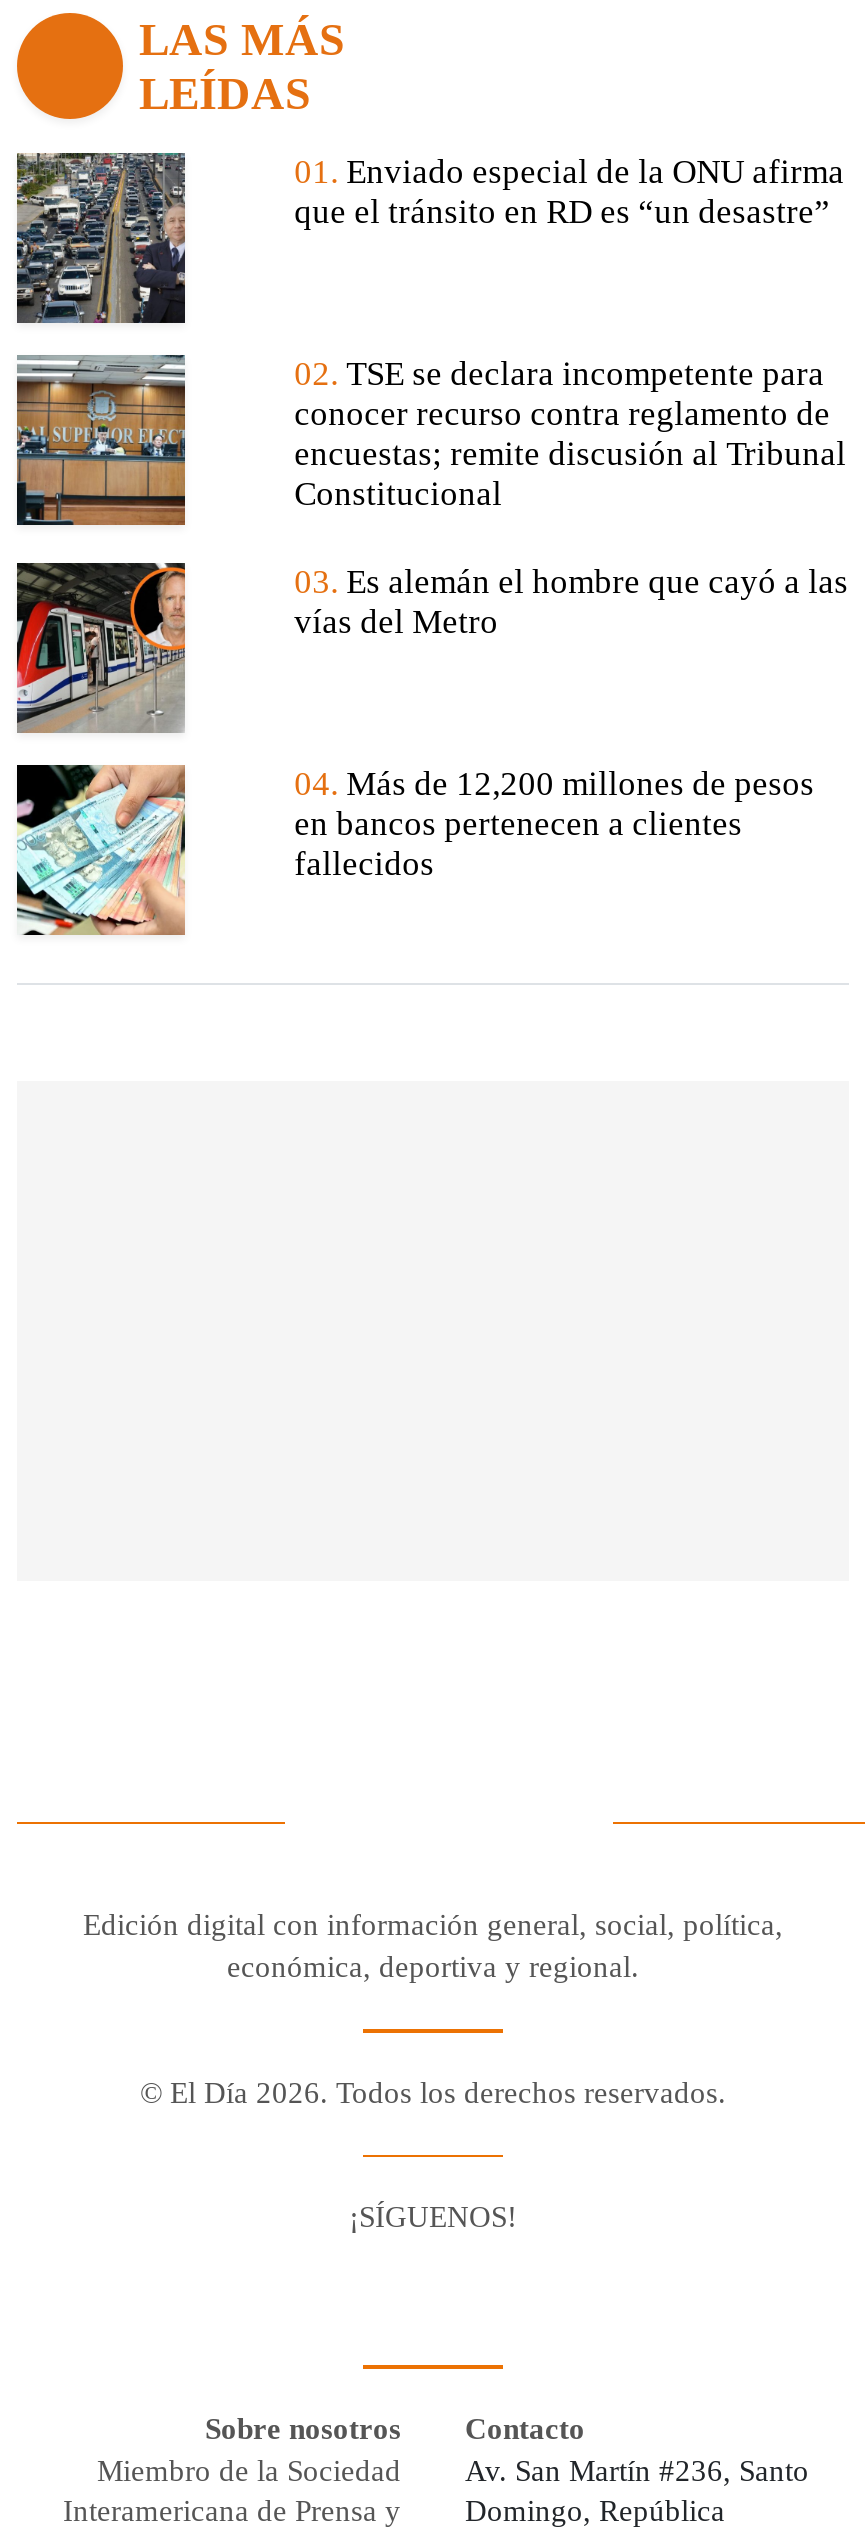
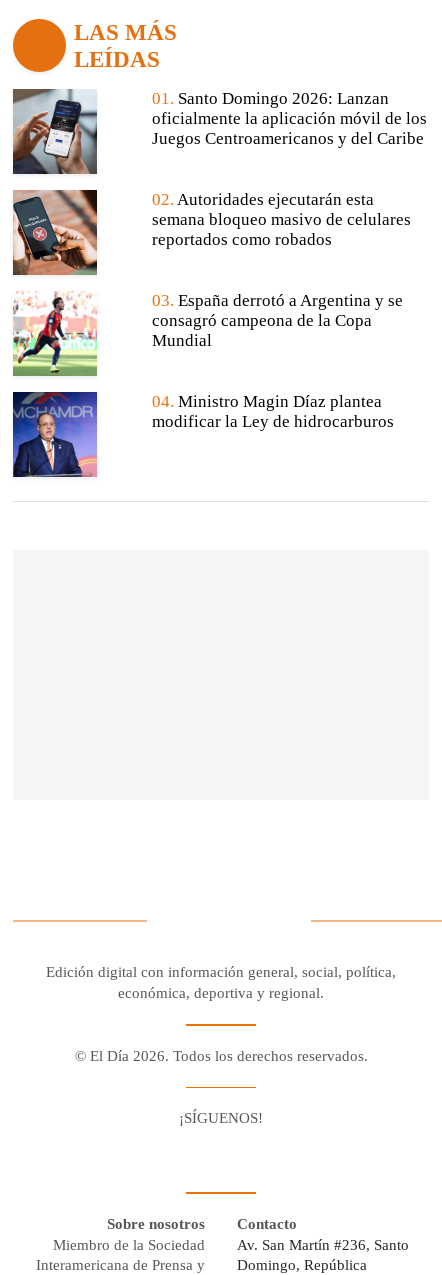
- [image]
+ [image]

- 01. Enviado especial de la ONU afirma
- que el tránsito en RD es “un desastre”
+ 01. Santo Domingo 2026: Lanzan
+ oficialmente la aplicación móvil de los
+ Juegos Centroamericanos y del Caribe

- [image]
+ [image]

- 02. TSE se declara incompetente para
- conocer recurso contra reglamento de
- encuestas; remite discusión al Tribunal
- Constitucional
+ 02. Autoridades ejecutarán esta
+ semana bloqueo masivo de celulares
+ reportados como robados

- [image]
+ [image]

- 03. Es alemán el hombre que cayó a las
- vías del Metro
+ 03. España derrotó a Argentina y se
+ consagró campeona de la Copa
+ Mundial

- [image]
+ [image]

- 04. Más de 12,200 millones de pesos
- en bancos pertenecen a clientes
- fallecidos
+ 04. Ministro Magin Díaz plantea
+ modificar la Ley de hidrocarburos
